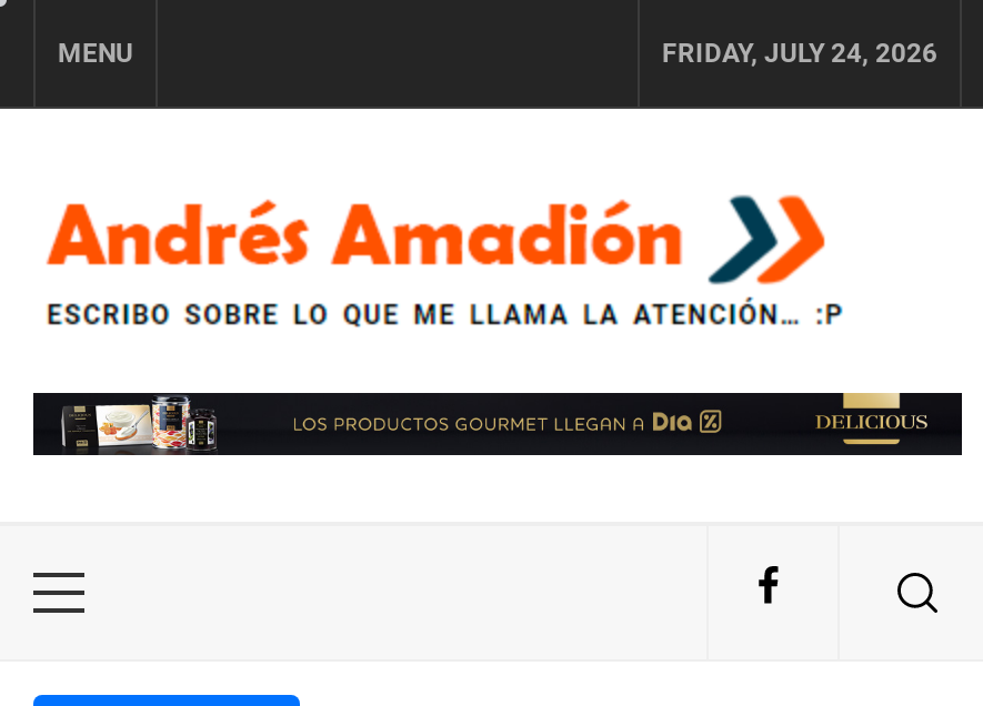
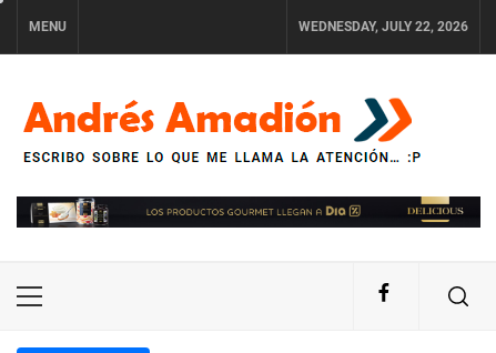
- FRIDAY, JULY 24, 2026
+ WEDNESDAY, JULY 22, 2026
